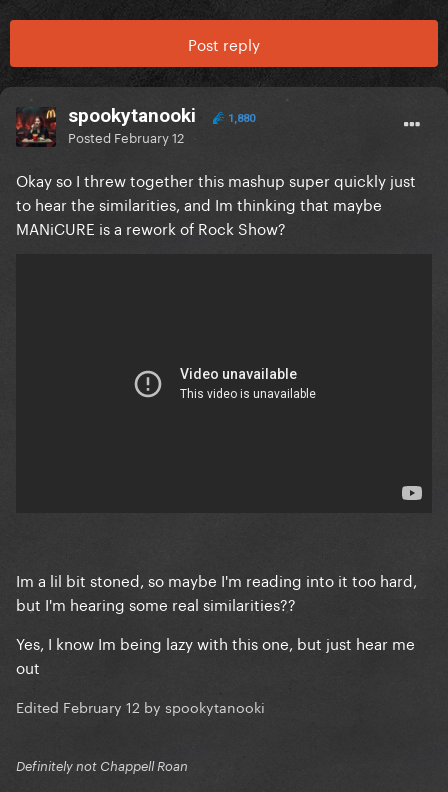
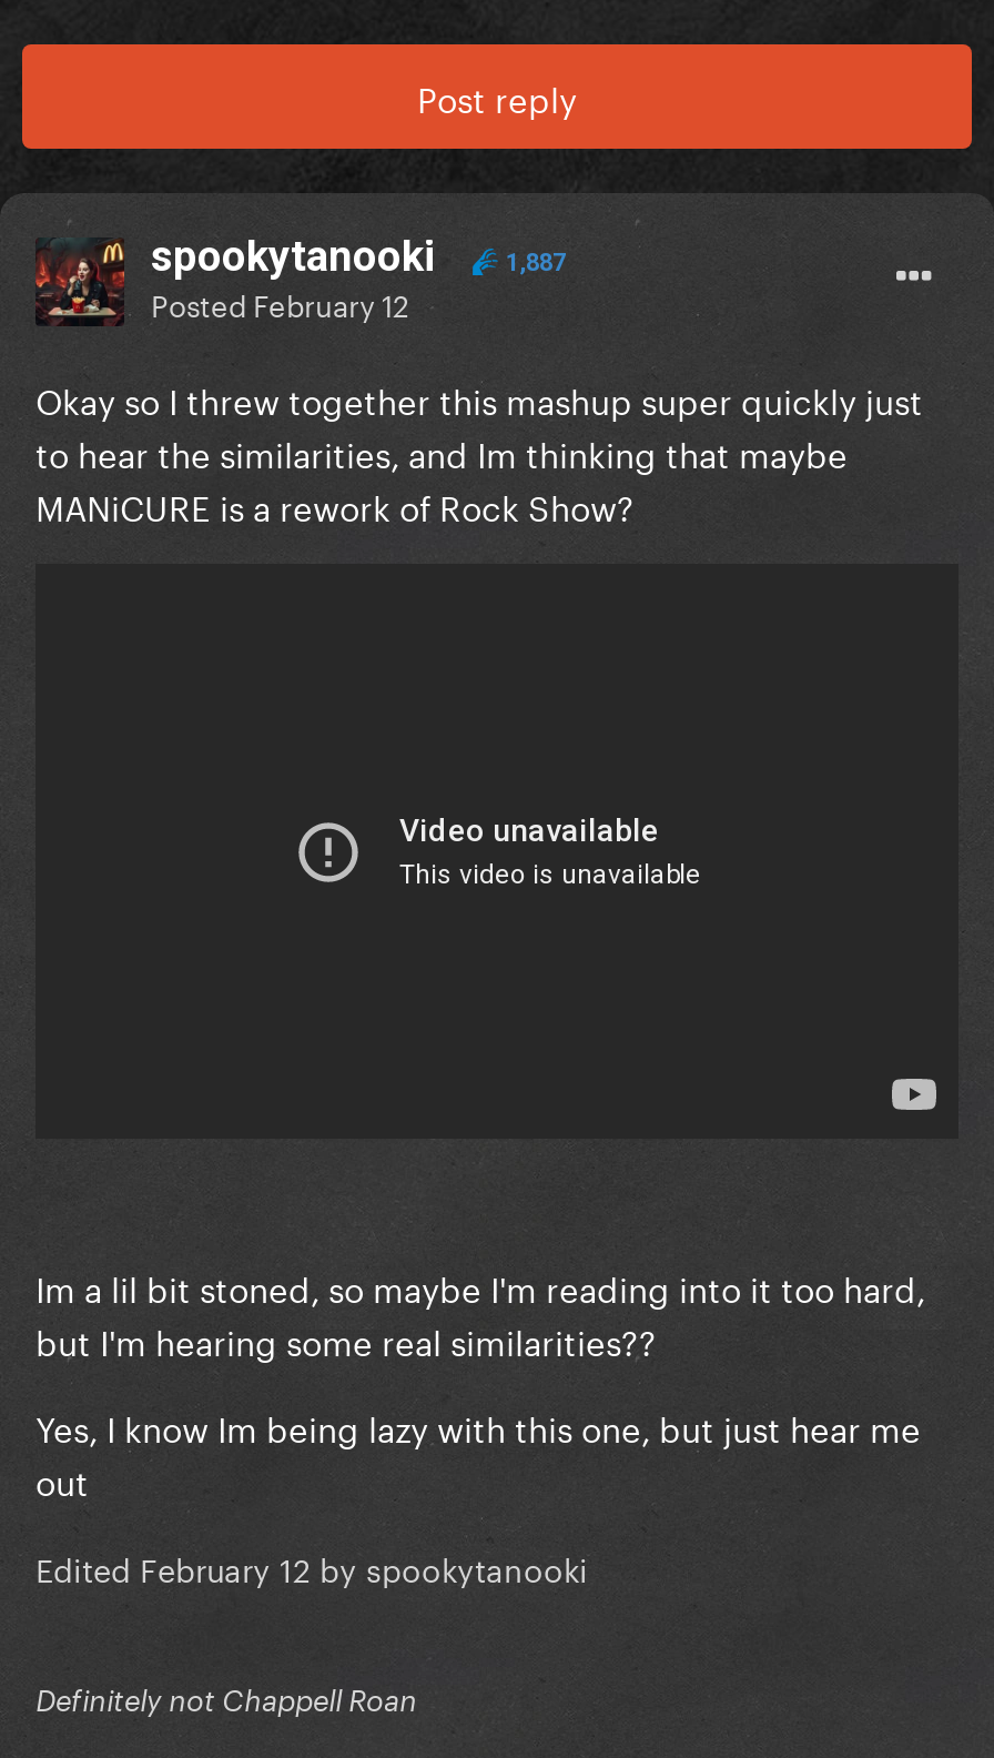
- 1,880
+ 1,887
